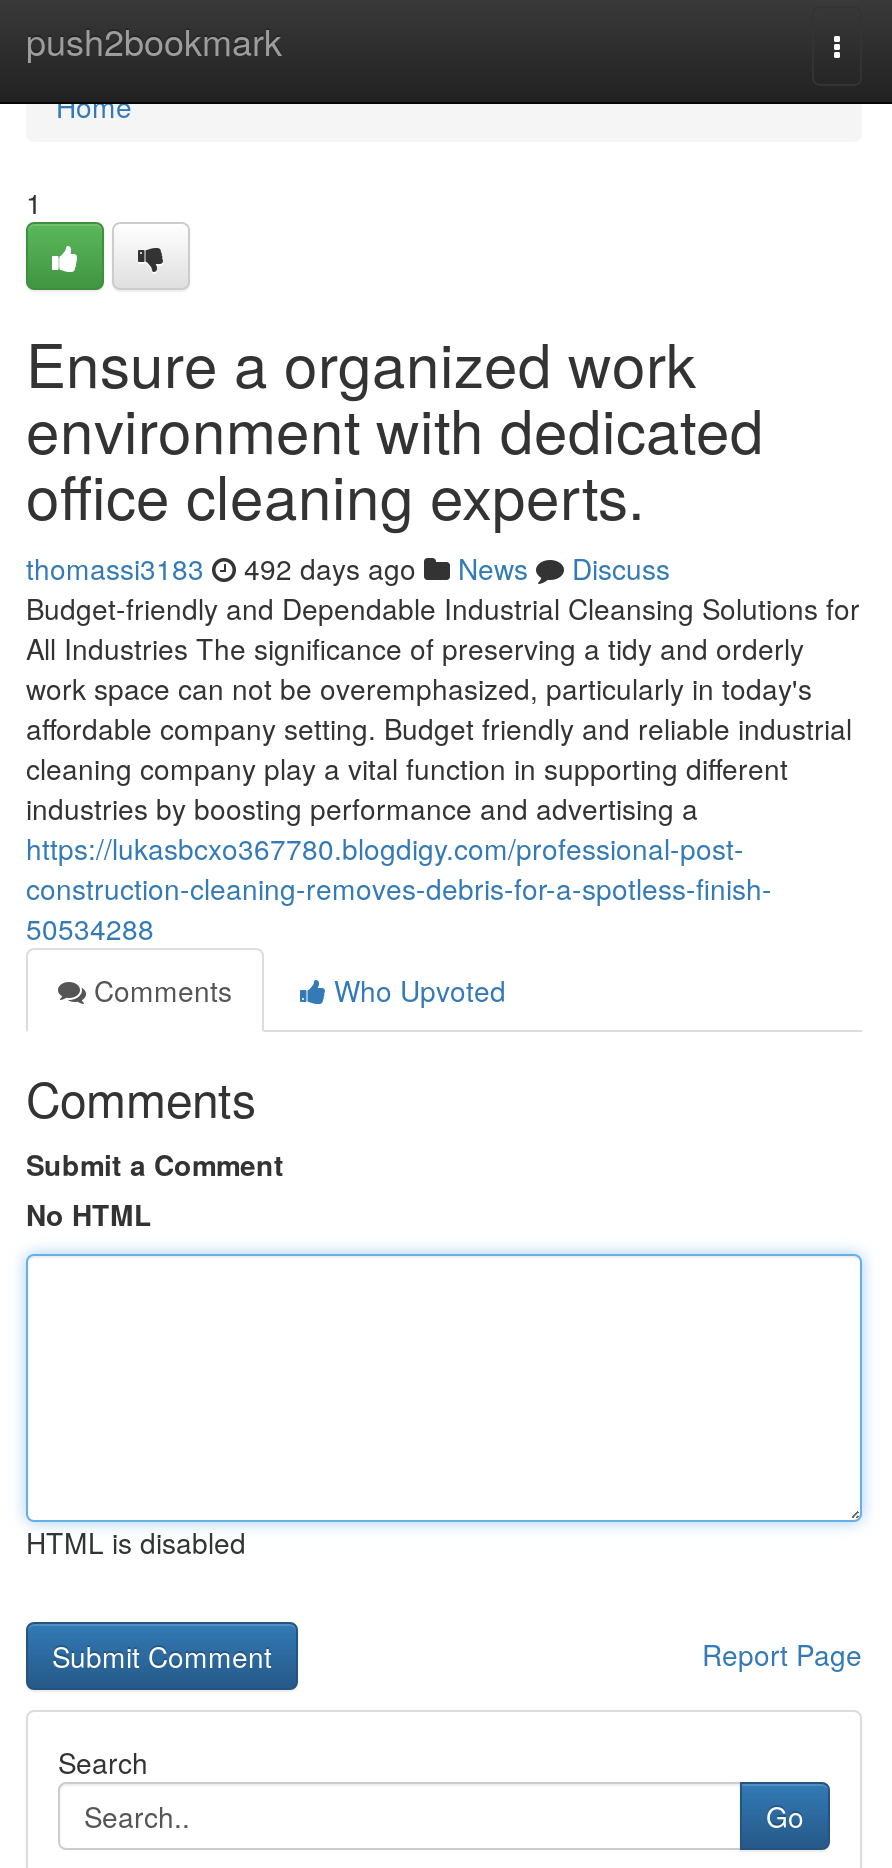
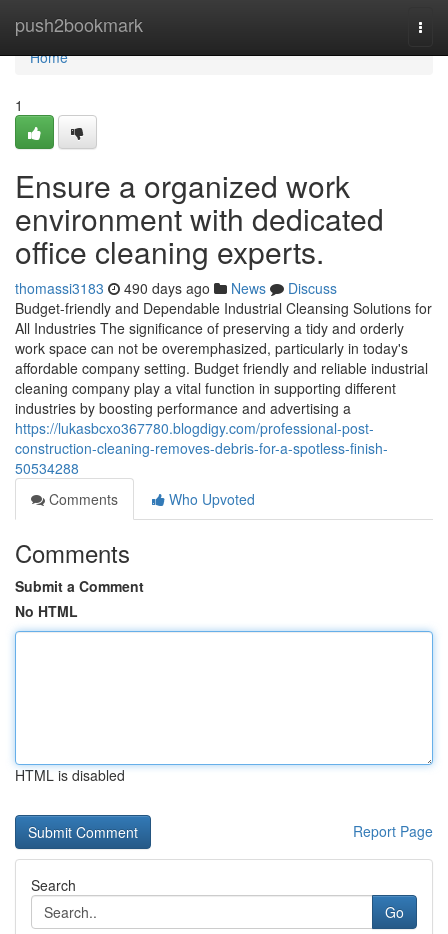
- thomassi3183 492 days ago News Discuss
+ thomassi3183 490 days ago News Discuss
